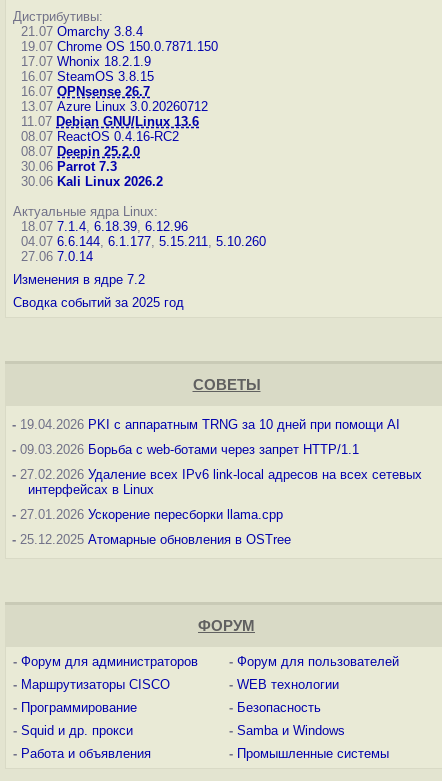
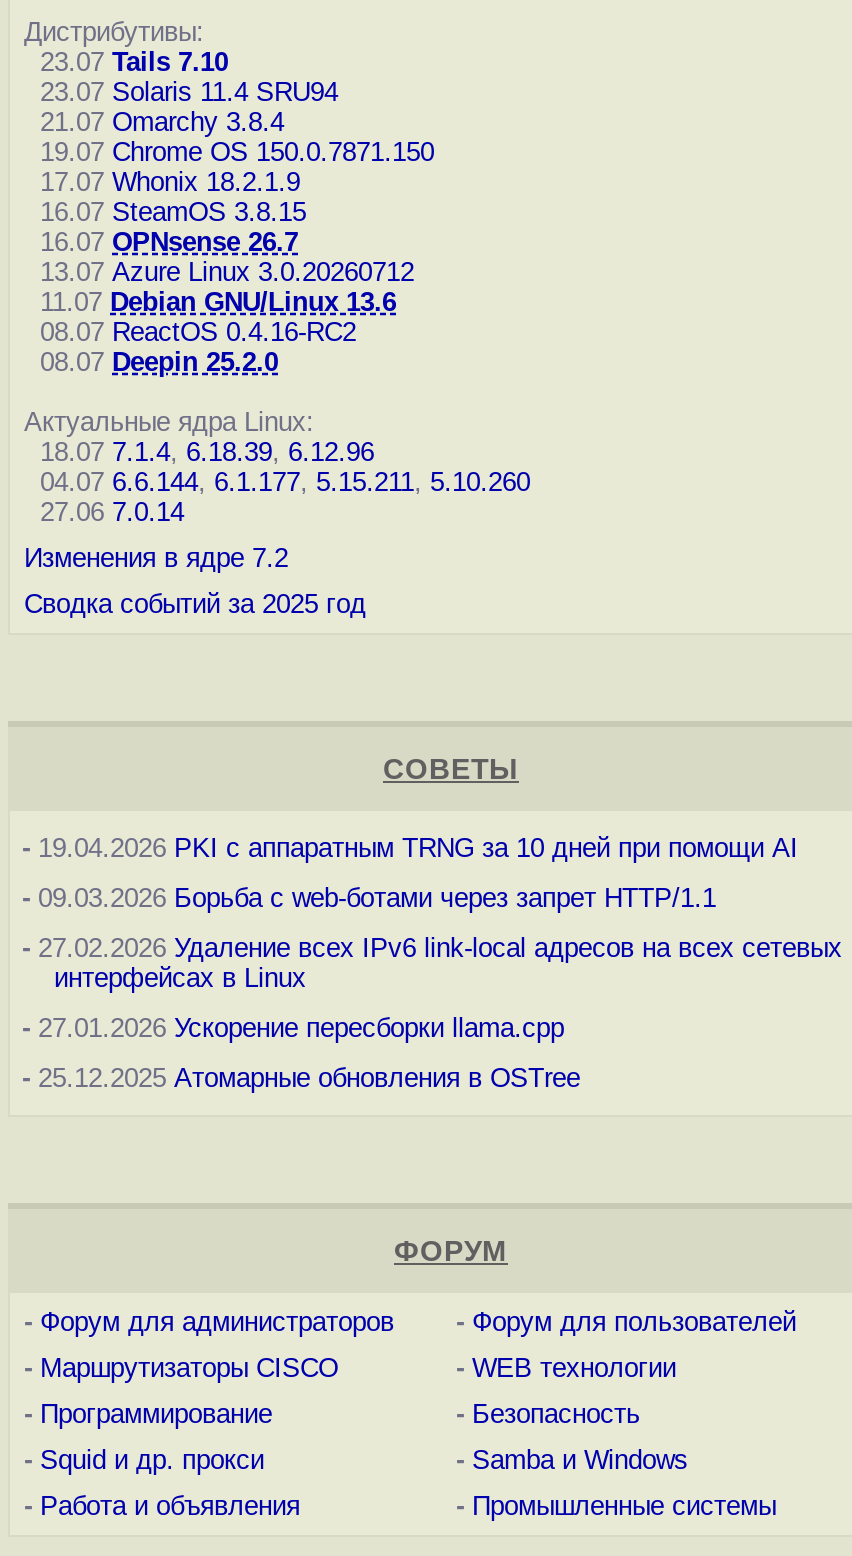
+ 23.07 Tails 7.10
+ 23.07 Solaris 11.4 SRU94

moved down: 21.07 Omarchy 3.8.4 | 19.07 Chrome OS 150.0.7871.150 | 17.07 Whonix 18.2.1.9 | ... | 08.07 ReactOS 0.4.16-RC2 | 08.07 Deepin 25.2.0

- 30.06 Parrot 7.3
- 30.06 Kali Linux 2026.2
